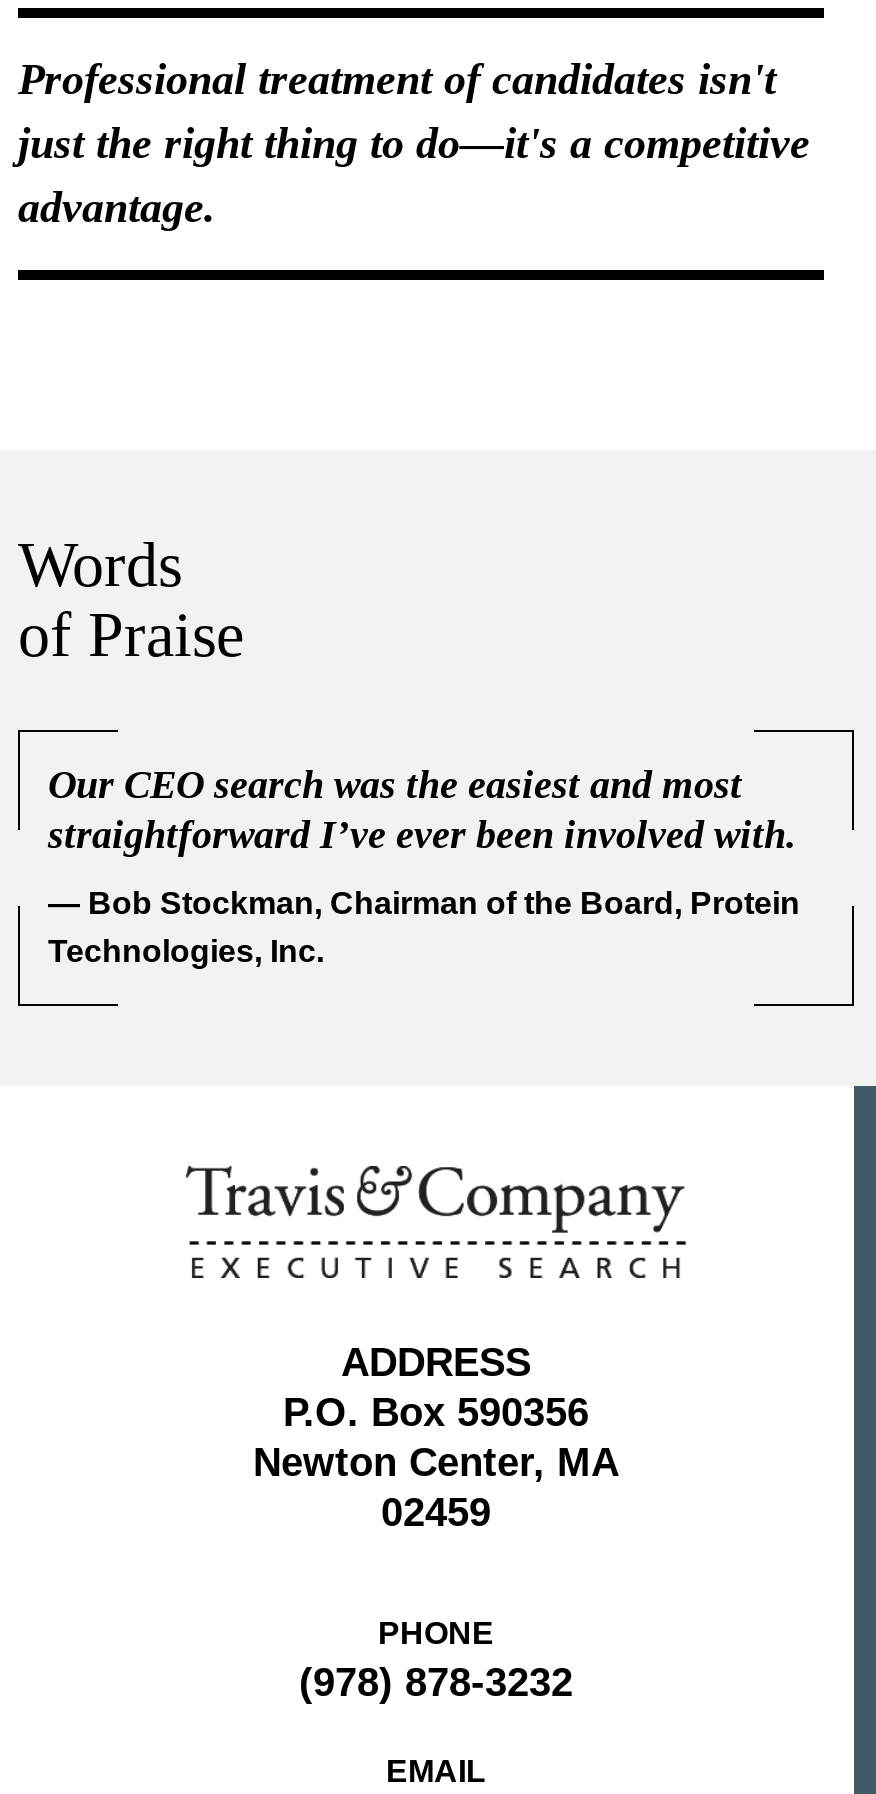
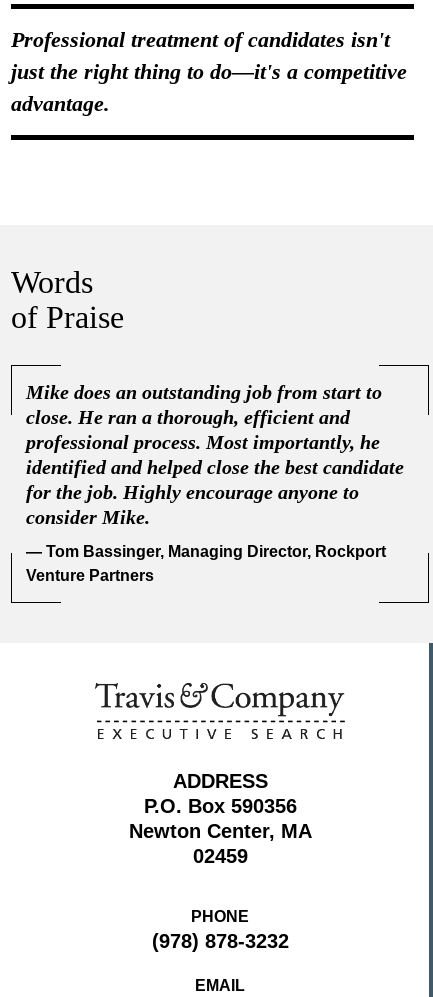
- Our CEO search was the easiest and most
- straightforward I’ve ever been involved with.
+ Mike does an outstanding job from start to
+ close. He ran a thorough, efficient and
+ professional process. Most importantly, he
+ identified and helped close the best candidate
+ for the job. Highly encourage anyone to
+ consider Mike.

- — Bob Stockman, Chairman of the Board, Protein
- Technologies, Inc.
+ — Tom Bassinger, Managing Director, Rockport
+ Venture Partners
